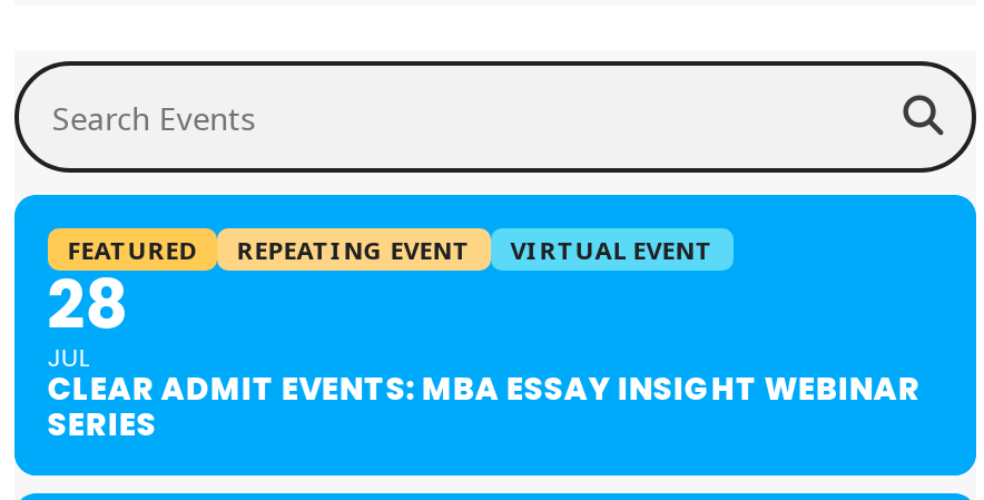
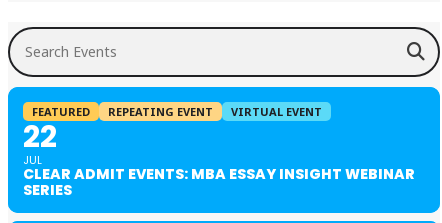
- 28
+ 22
